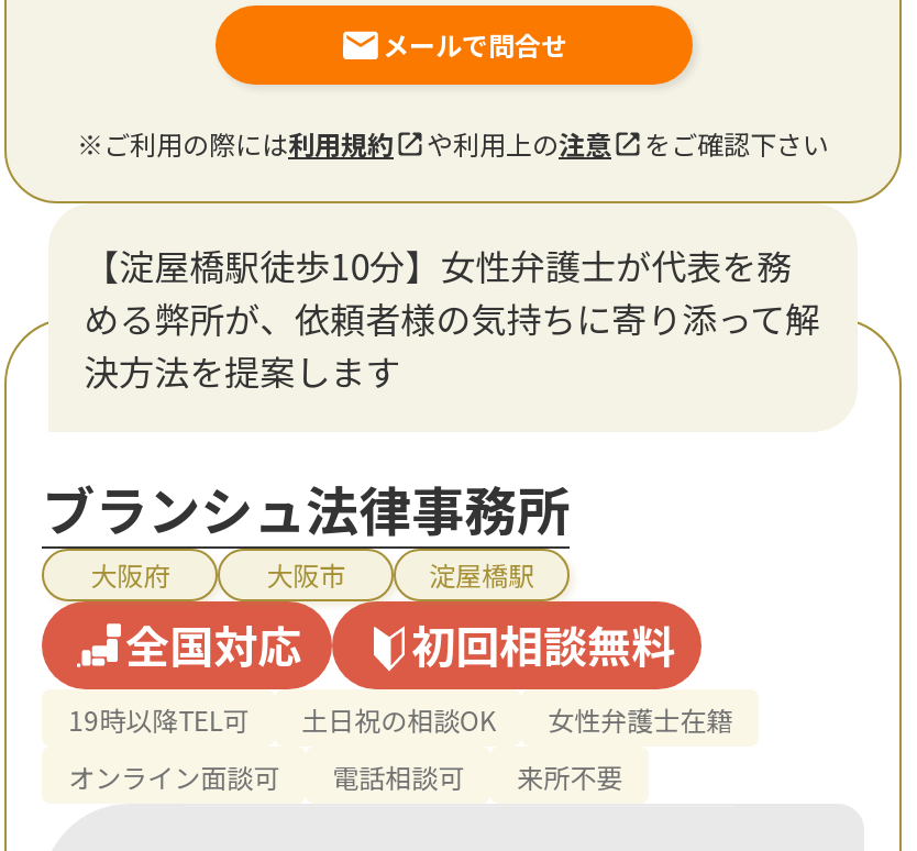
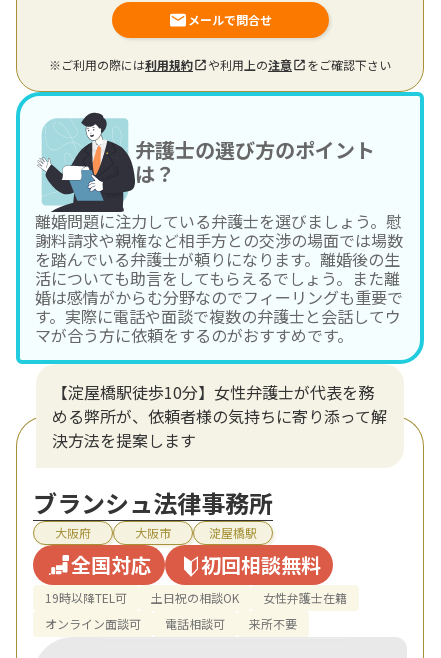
+ [image]
+ 弁護士の選び方のポイント
+ は？
+ 離婚問題に注力している弁護士を選びましょう。慰
+ 謝料請求や親権など相手方との交渉の場面では場数
+ を踏んでいる弁護士が頼りになります。離婚後の生
+ 活についても助言をしてもらえるでしょう。また離
+ 婚は感情がからむ分野なのでフィーリングも重要で
+ す。実際に電話や面談で複数の弁護士と会話してウ
+ マが合う方に依頼をするのがおすすめです。
